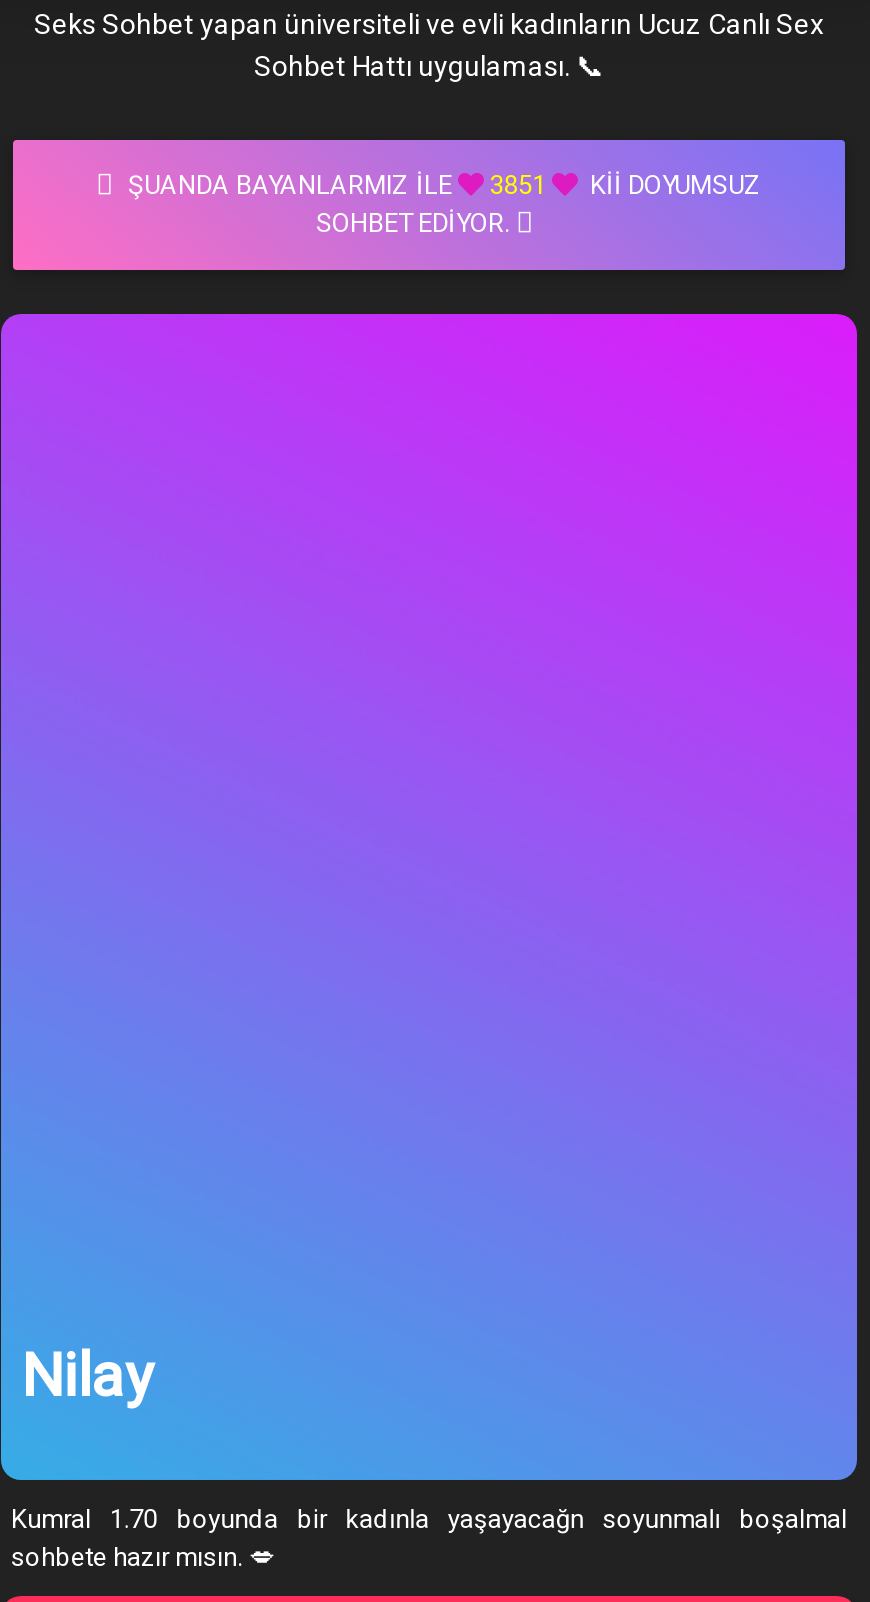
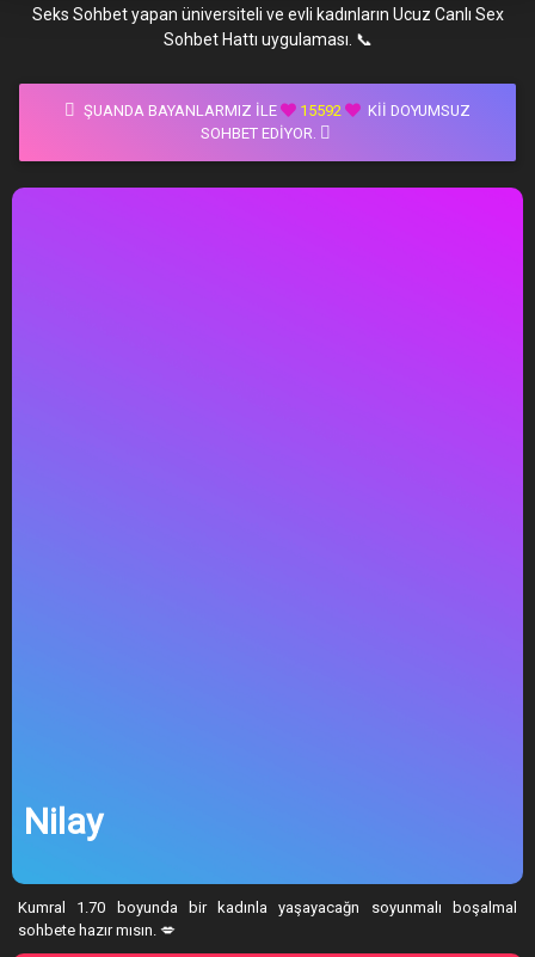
- ŞUANDA BAYANLARMIZ İLE 3851 KII DOYUMSUZ
+ ŞUANDA BAYANLARMIZ İLE 15592 KII DOYUMSUZ
